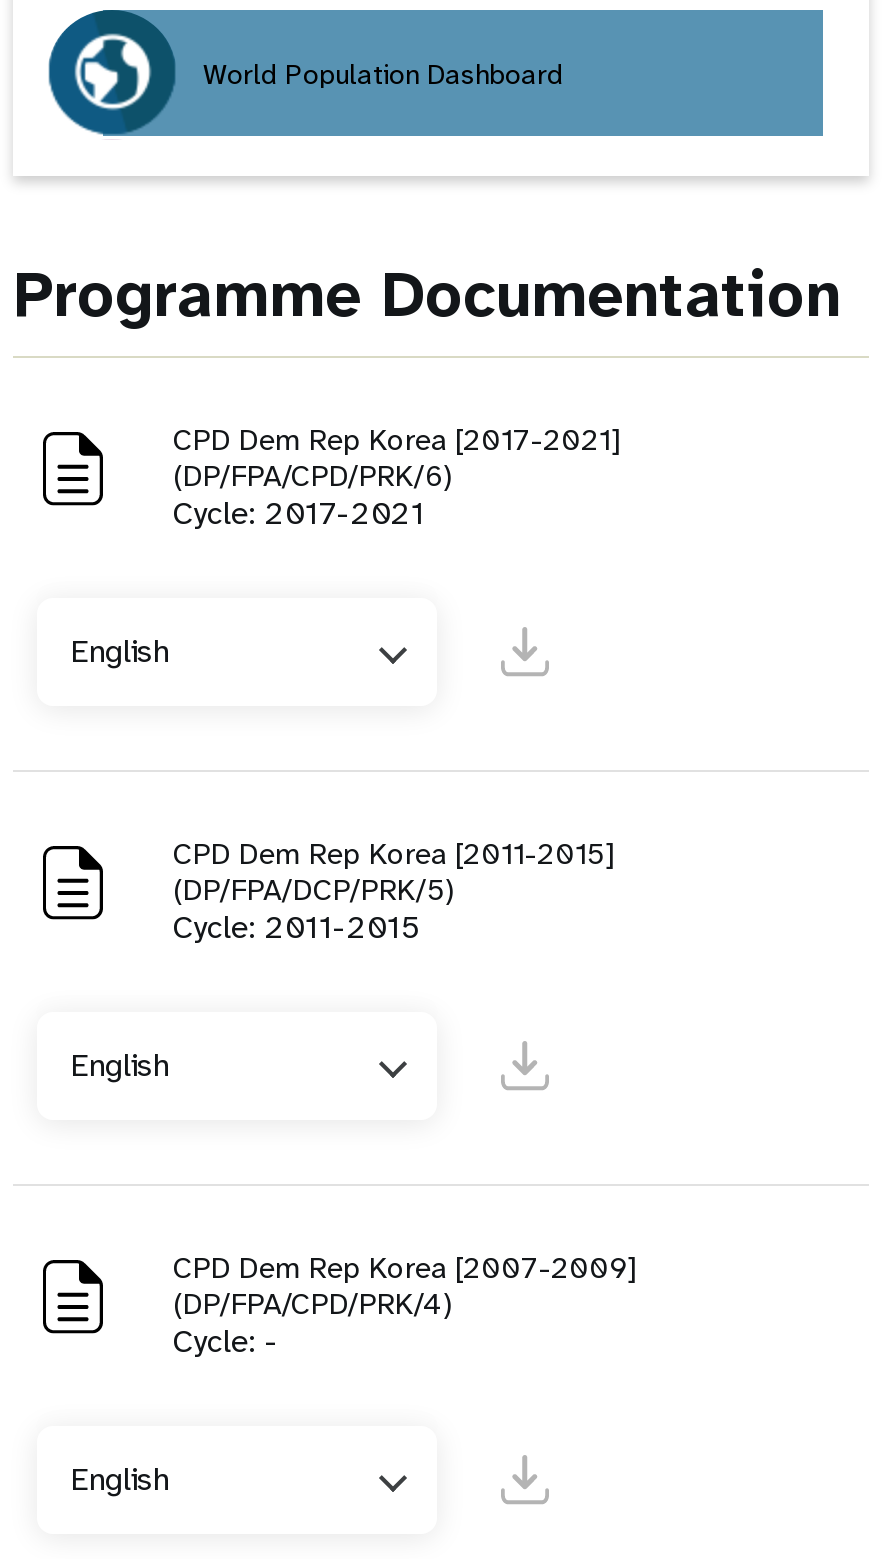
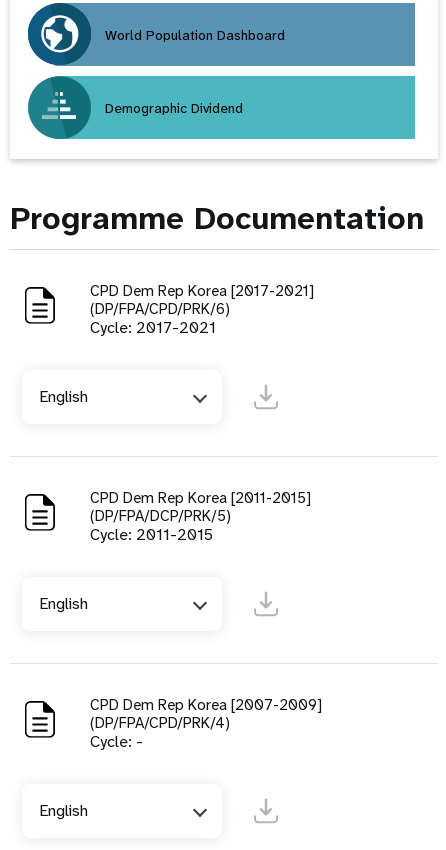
+ Demographic Dividend
